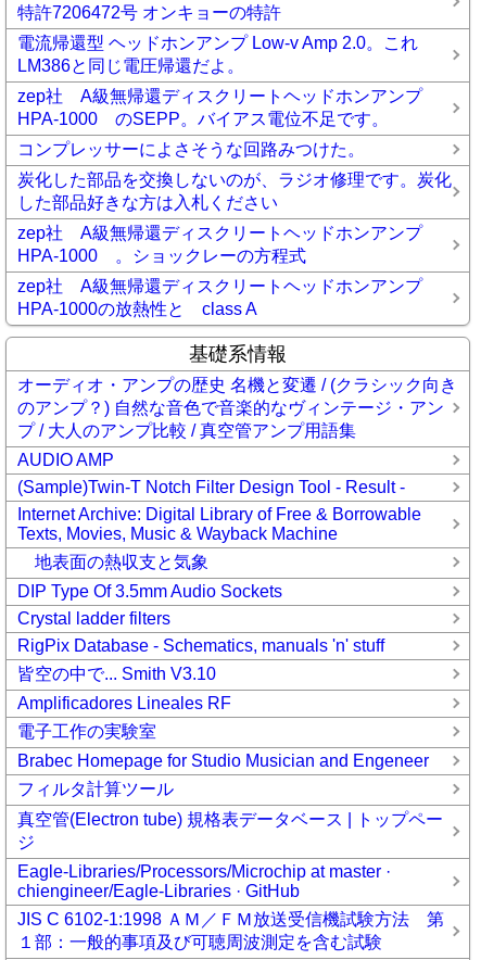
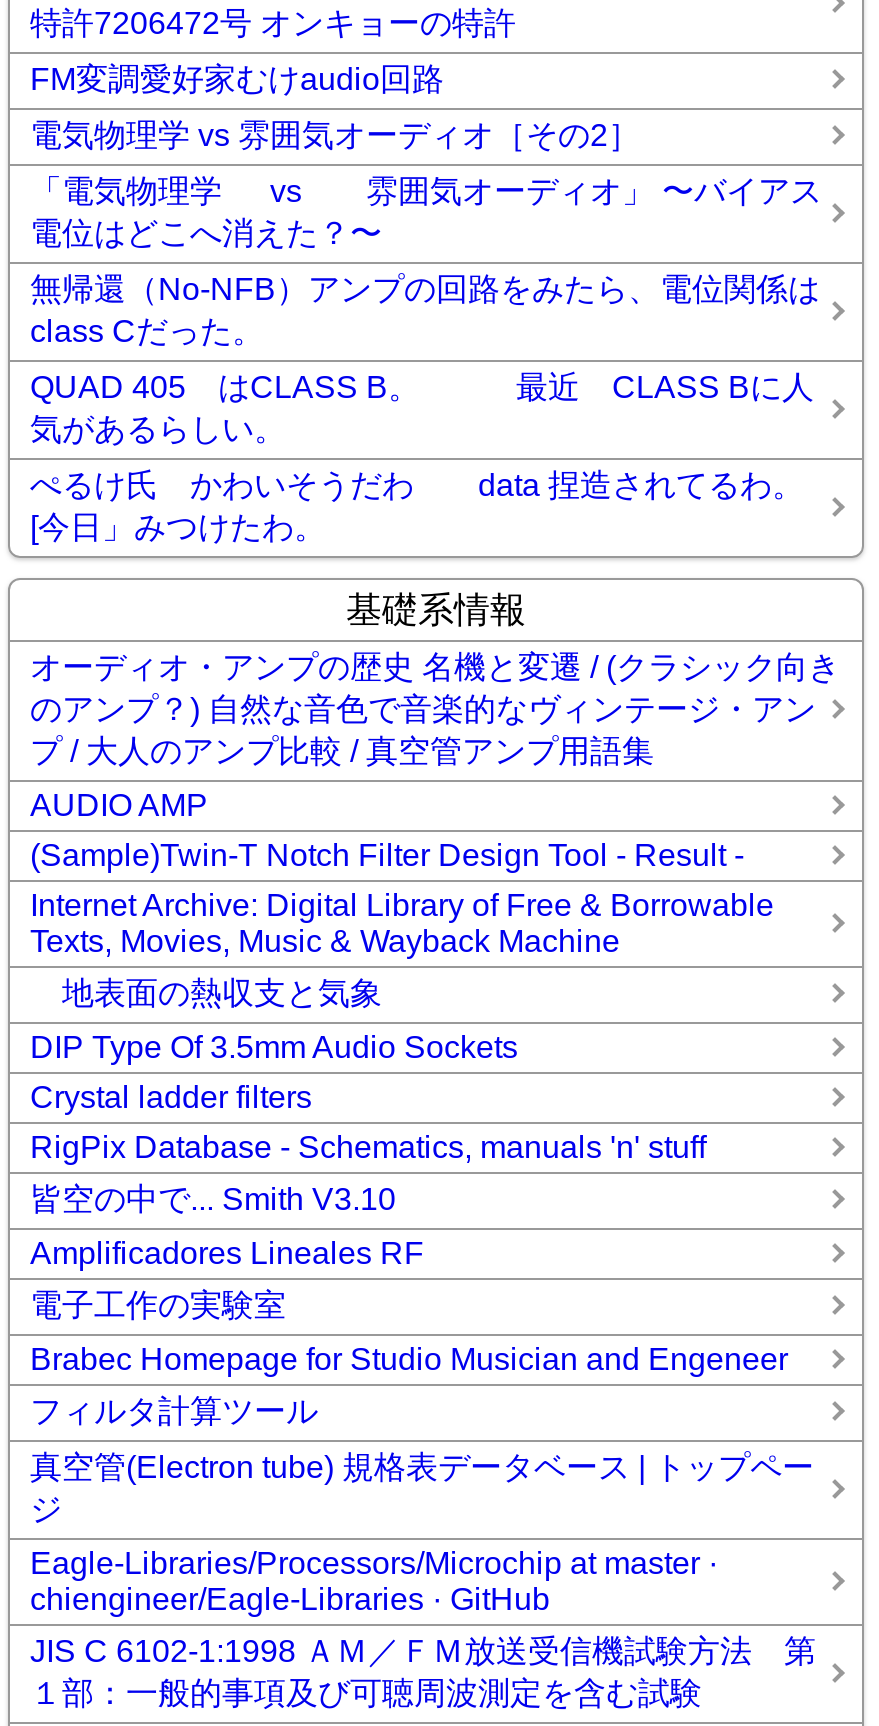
- 電流帰還型 ヘッドホンアンプ Low-v Amp 2.0。これ
- LM386と同じ電圧帰還だよ。
+ FM変調愛好家むけaudio回路

- zep社 A級無帰還ディスクリートヘッドホンアンプ
- HPA-1000 のSEPP。バイアス電位不足です。
+ 電気物理学 vs 雰囲気オーディオ［その2］

- コンプレッサーによさそうな回路みつけた。
+ 「電気物理学 vs 雰囲気オーディオ」 〜バイアス
+ 電位はどこへ消えた？〜

- 炭化した部品を交換しないのが、ラジオ修理です。炭化
- した部品好きな方は入札ください
+ 無帰還（No-NFB）アンプの回路をみたら、電位関係は
+ class Cだった。

- zep社 A級無帰還ディスクリートヘッドホンアンプ
- HPA-1000 。ショックレーの方程式
+ QUAD 405 はCLASS B。 最近 CLASS Bに人
+ 気があるらしい。

- zep社 A級無帰還ディスクリートヘッドホンアンプ
- HPA-1000の放熱性と class A
+ ぺるけ氏 かわいそうだわ data 捏造されてるわ。
+ [今日」みつけたわ。
